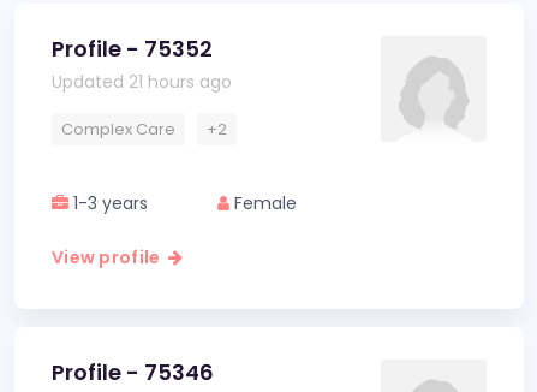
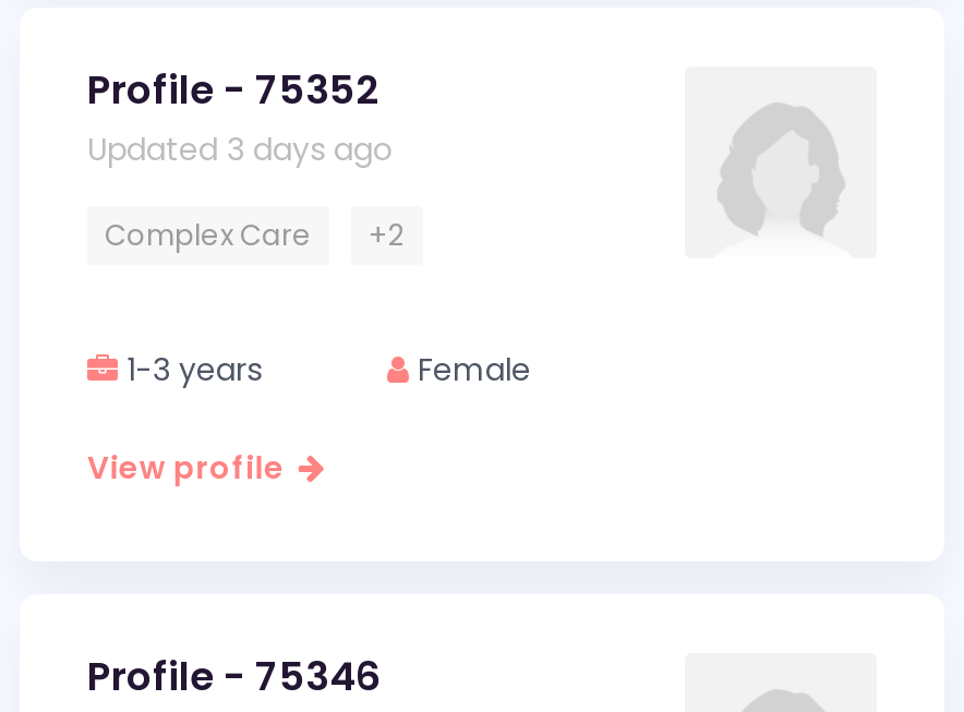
- Updated 21 hours ago
+ Updated 3 days ago
